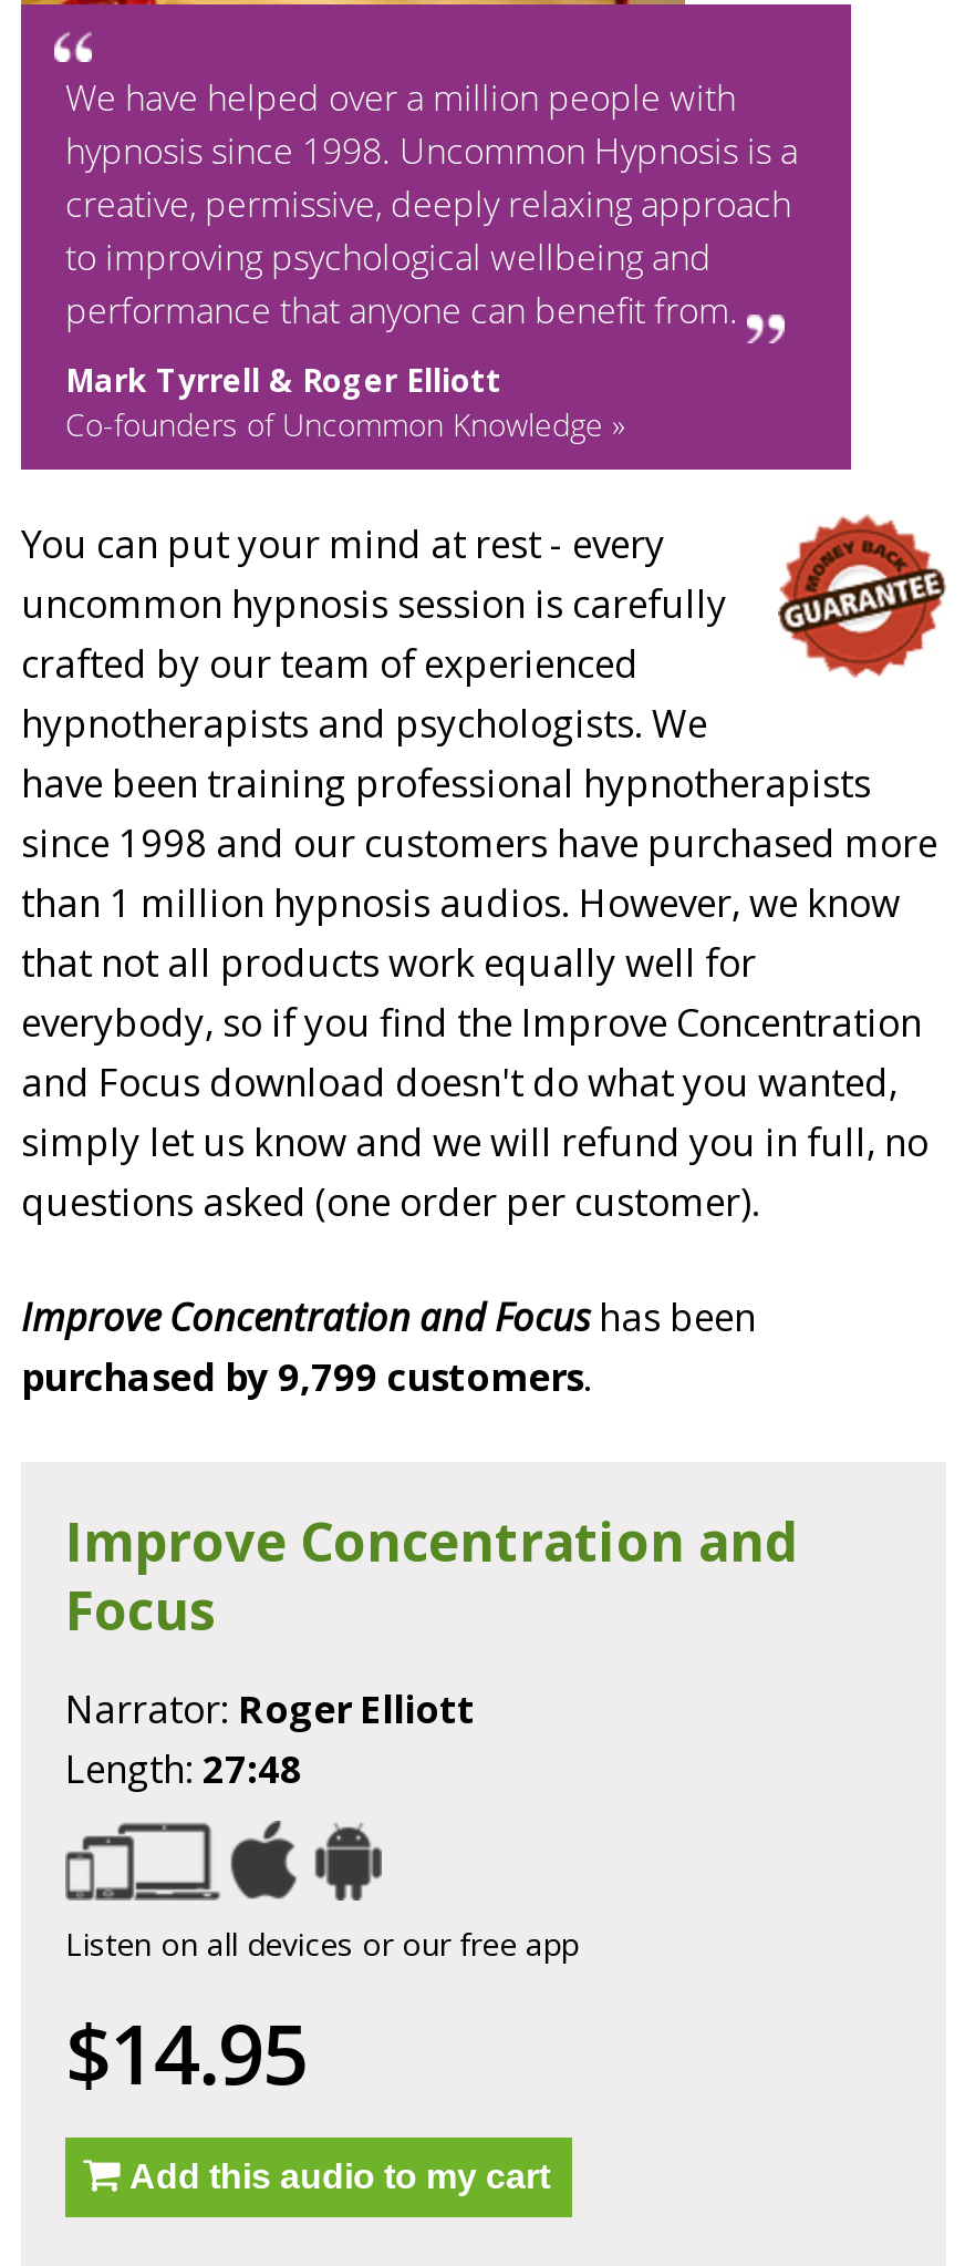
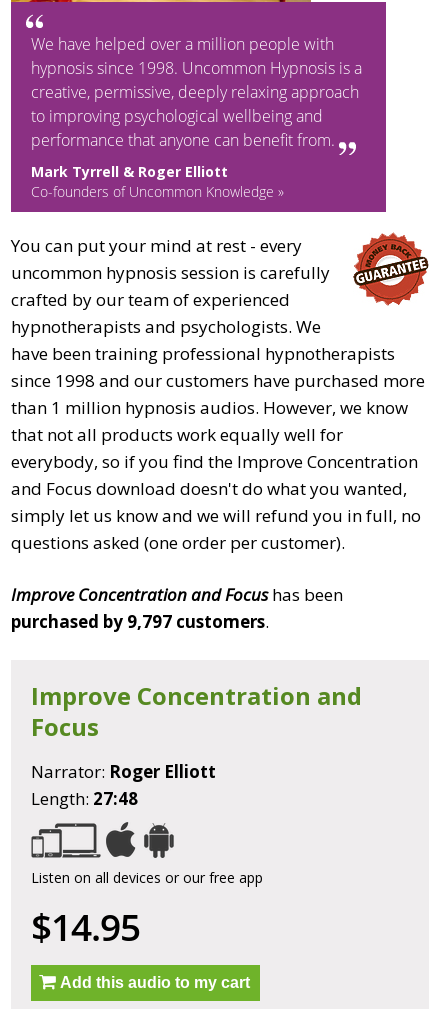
- purchased by 9,799 customers.
+ purchased by 9,797 customers.
